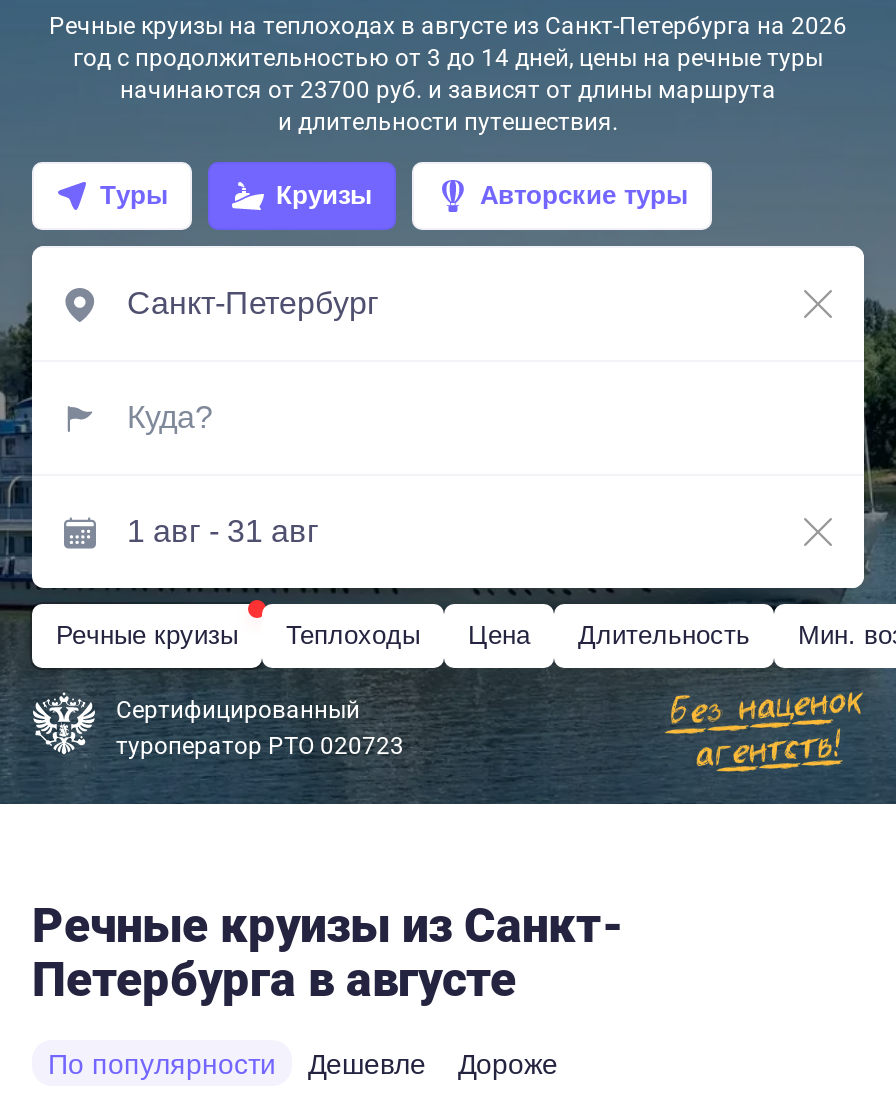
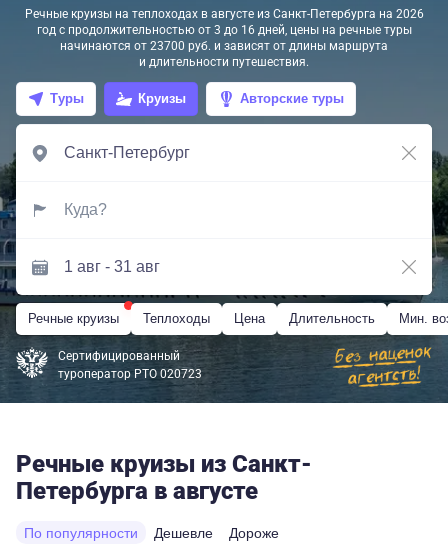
- год с продолжительностью от 3 до 14 дней, цены на речные туры
+ год с продолжительностью от 3 до 16 дней, цены на речные туры
